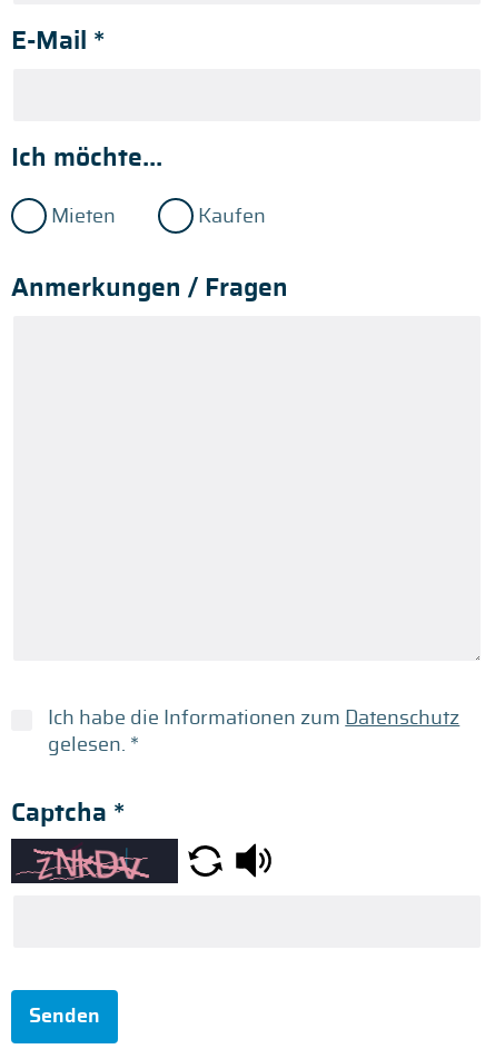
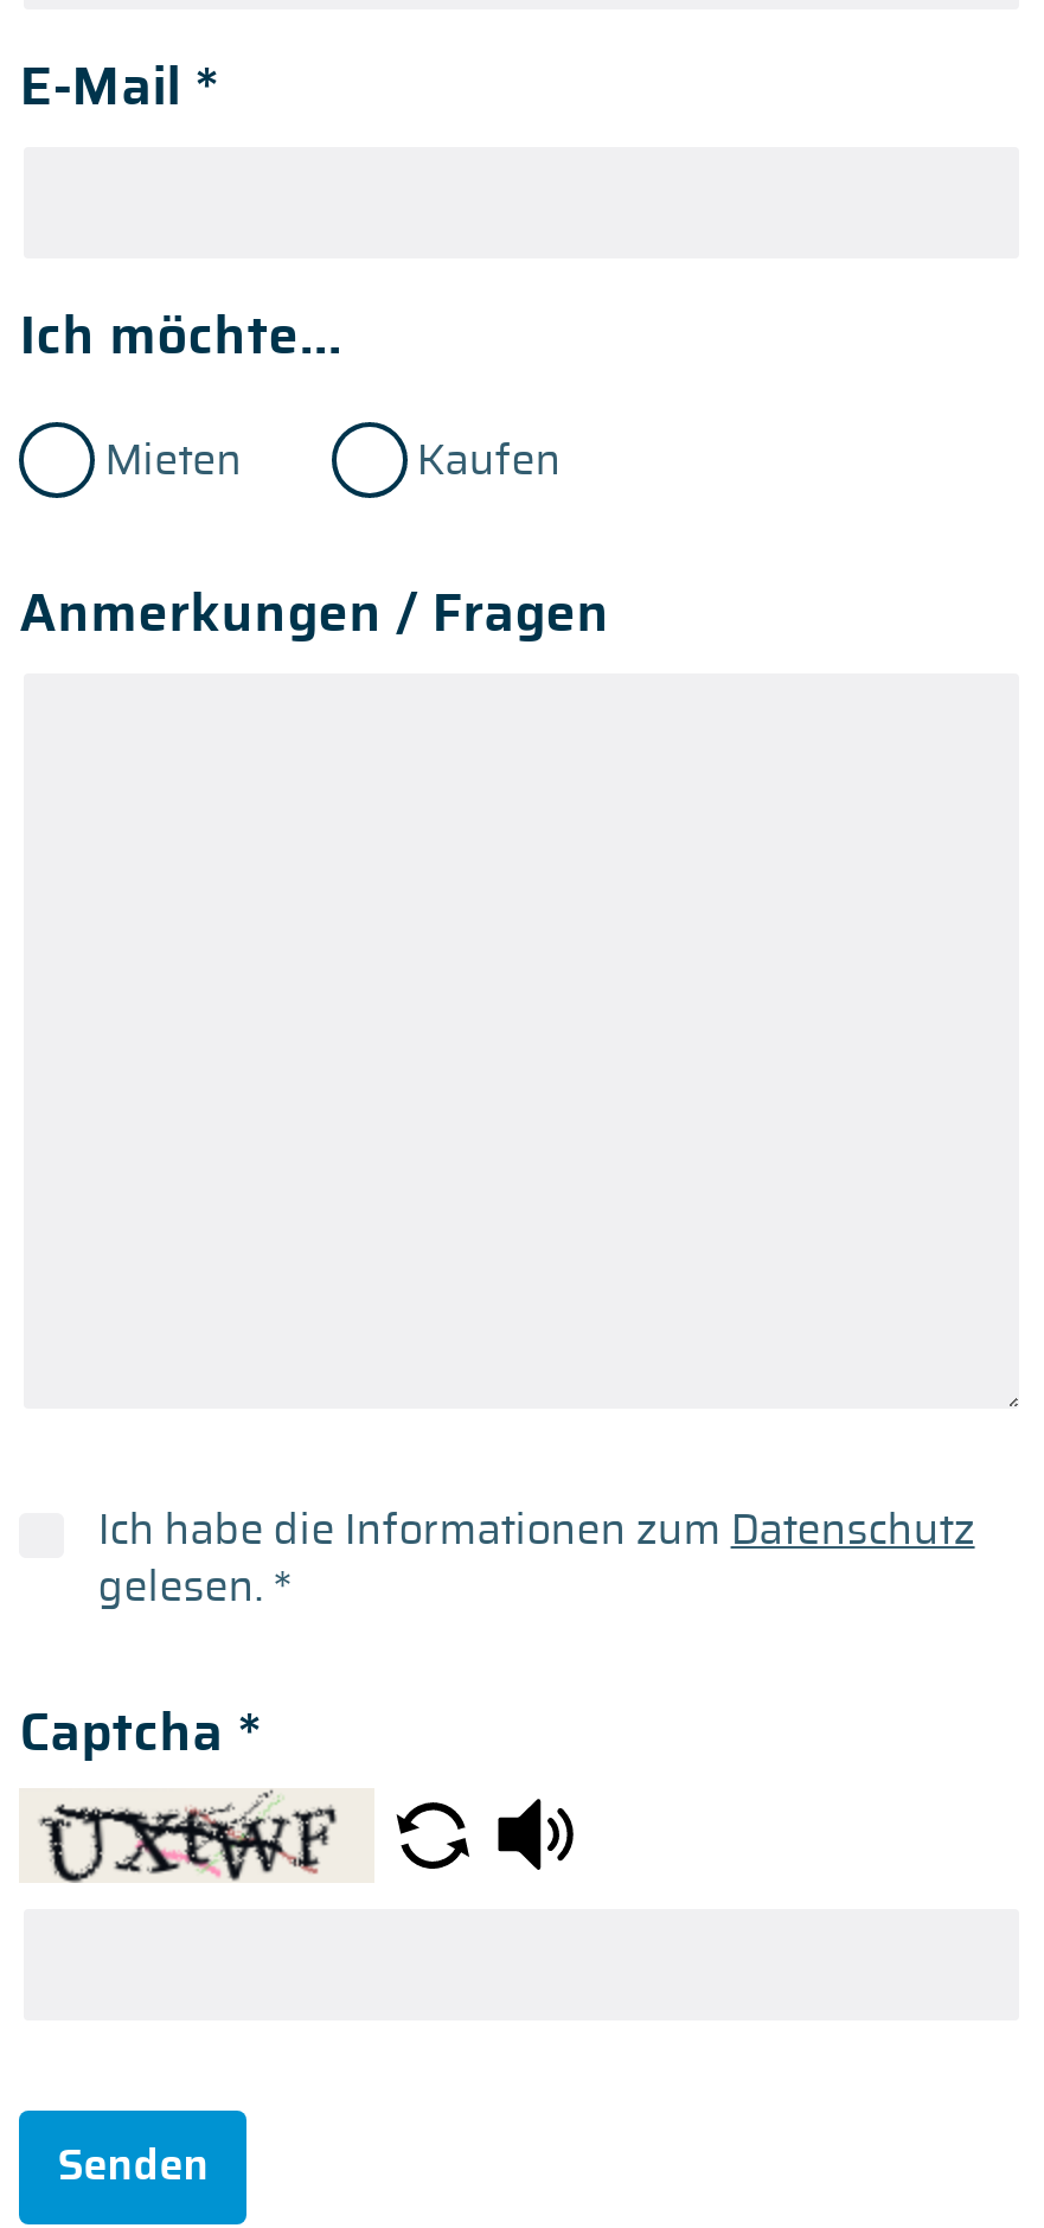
- [image]
+ [image]
